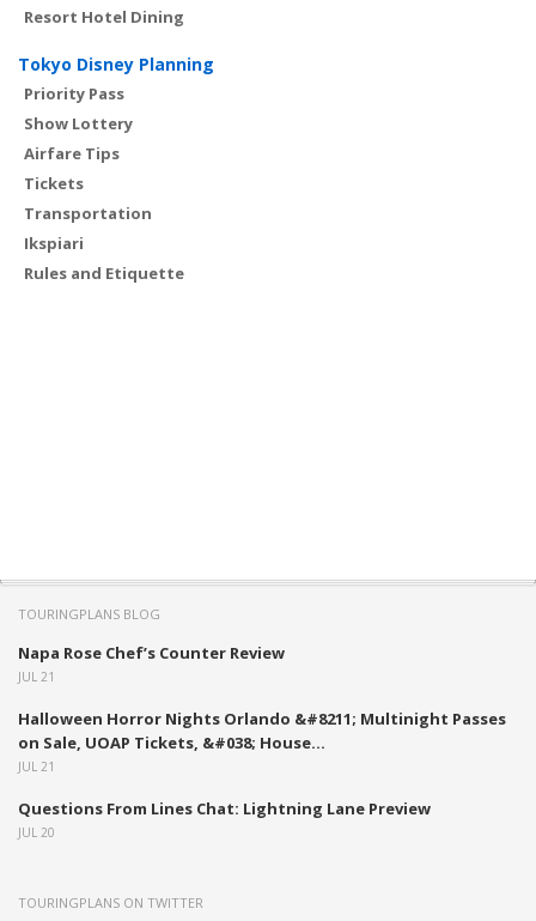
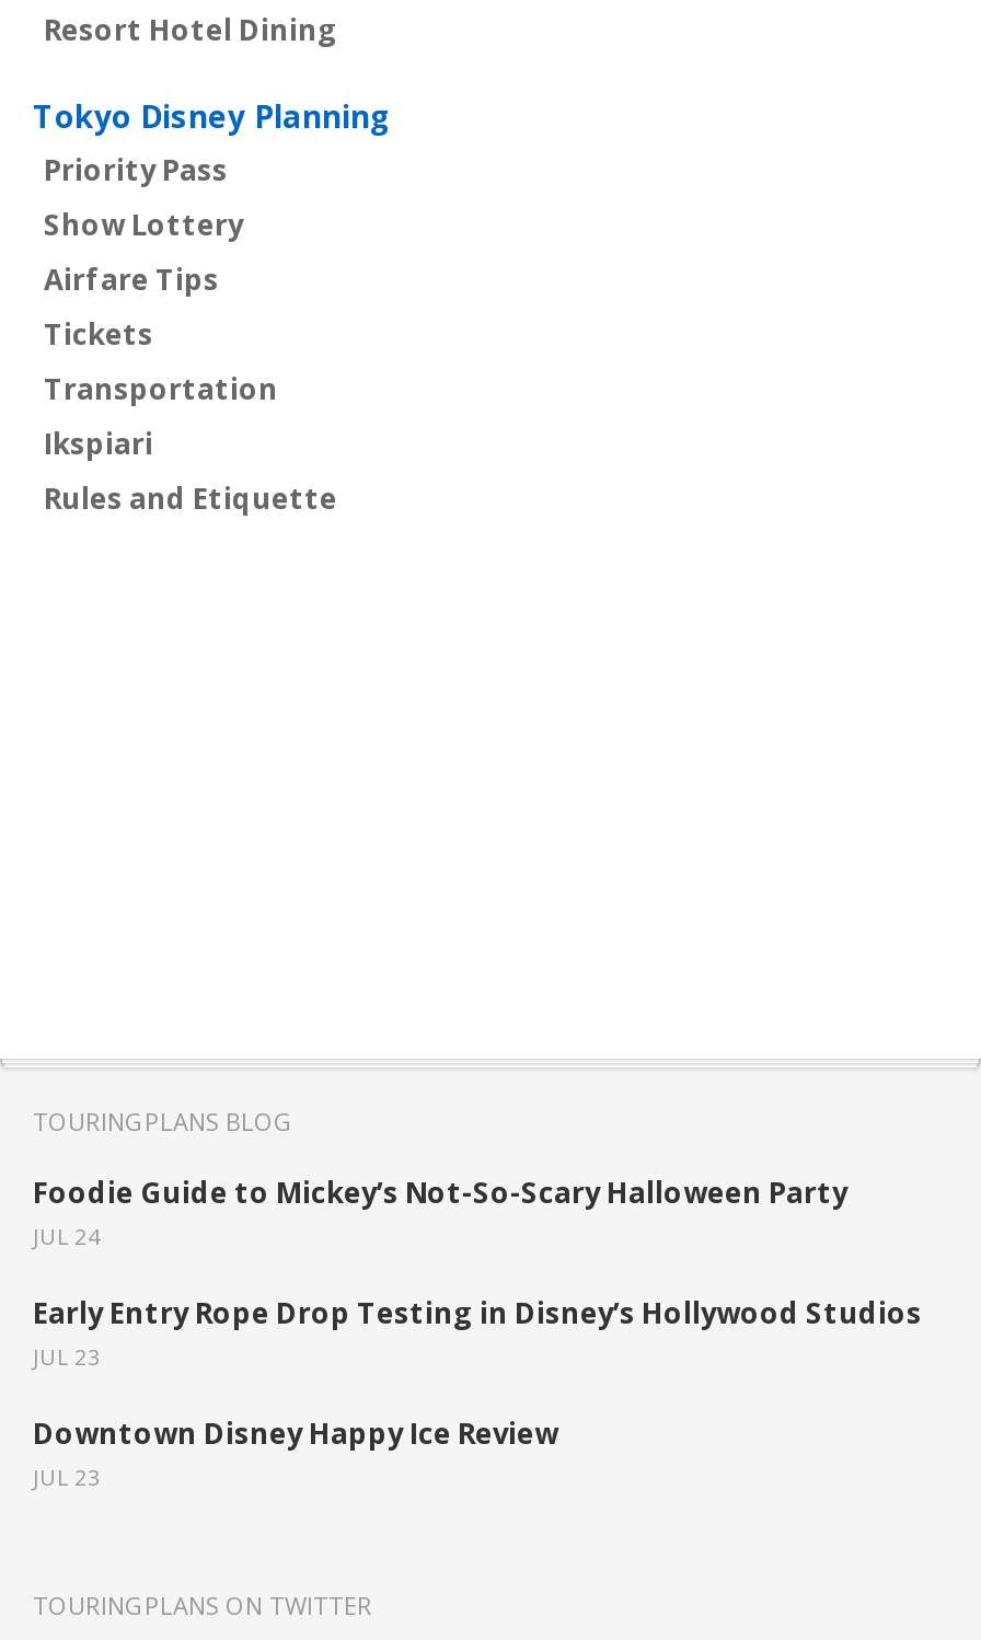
- Napa Rose Chef’s Counter Review
- JUL 21
+ Foodie Guide to Mickey’s Not-So-Scary Halloween Party
+ JUL 24

- Halloween Horror Nights Orlando &#8211; Multinight Passes
- on Sale, UOAP Tickets, &#038; House...
- JUL 21
+ Early Entry Rope Drop Testing in Disney’s Hollywood Studios
+ JUL 23

- Questions From Lines Chat: Lightning Lane Preview
- JUL 20
+ Downtown Disney Happy Ice Review
+ JUL 23
